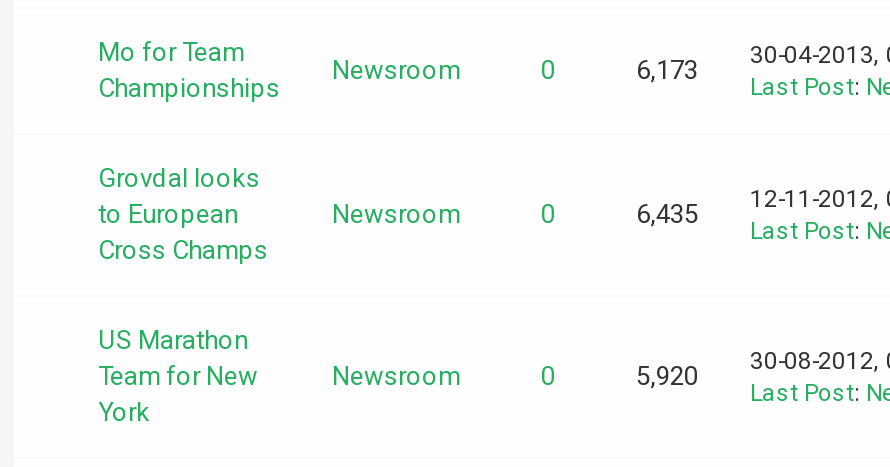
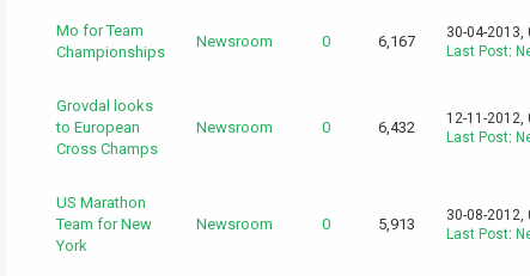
- 6,173
+ 6,167

- 6,435
+ 6,432

- 5,920
+ 5,913
